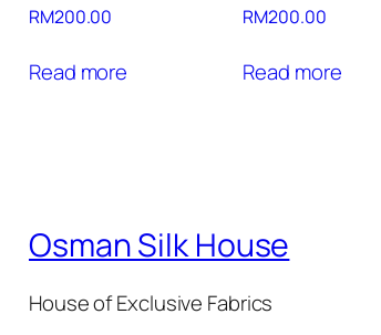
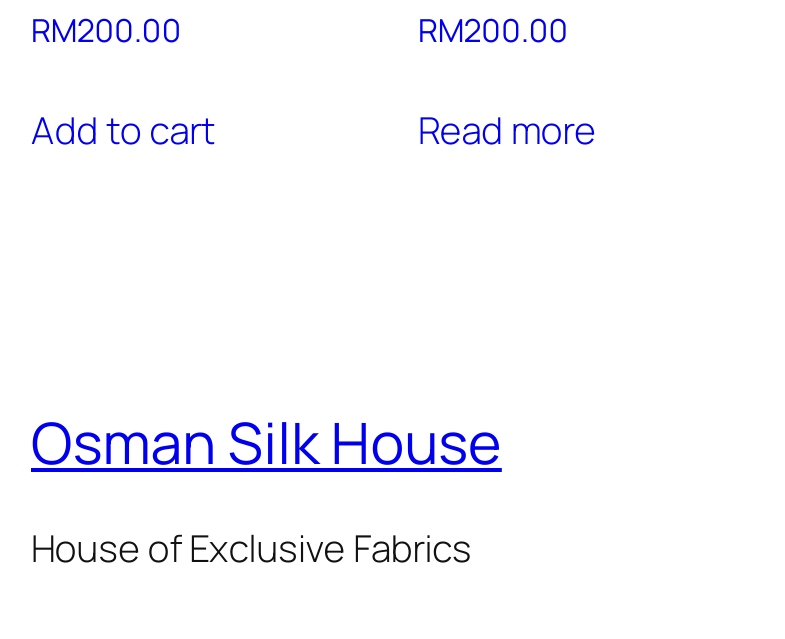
- Read more
+ Add to cart
